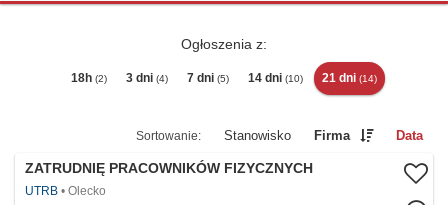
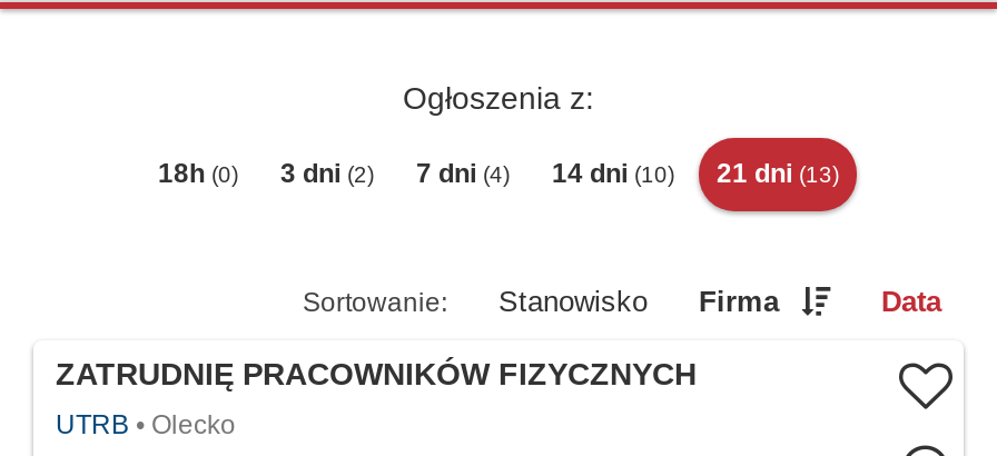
- 18h (2)
+ 18h (0)

- 3 dni (4)
+ 3 dni (2)

- 7 dni (5)
+ 7 dni (4)

- 21 dni (14)
+ 21 dni (13)
